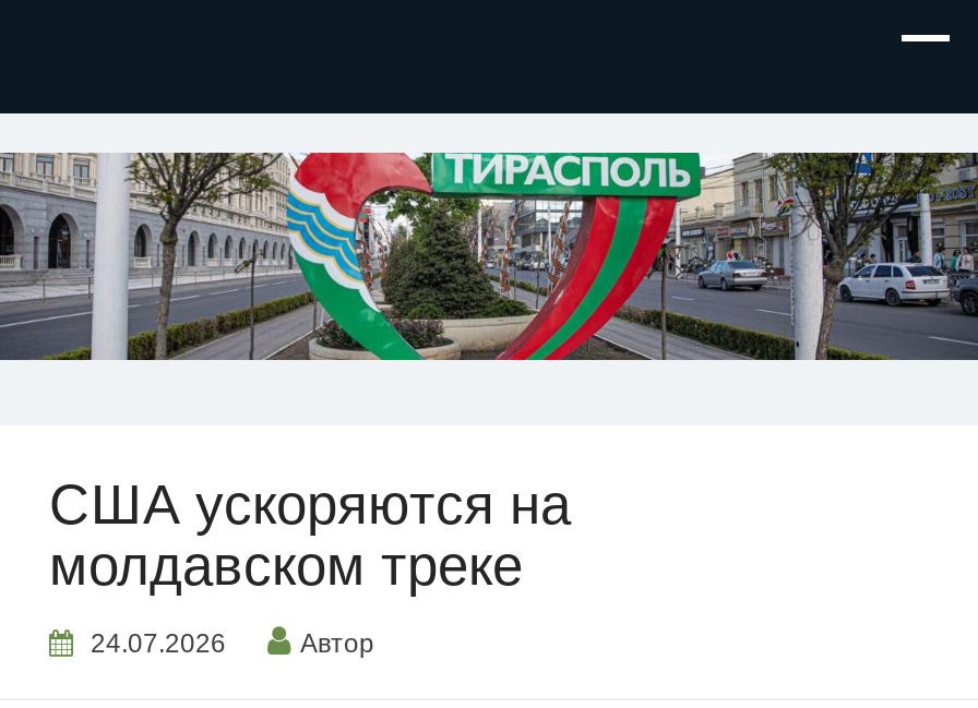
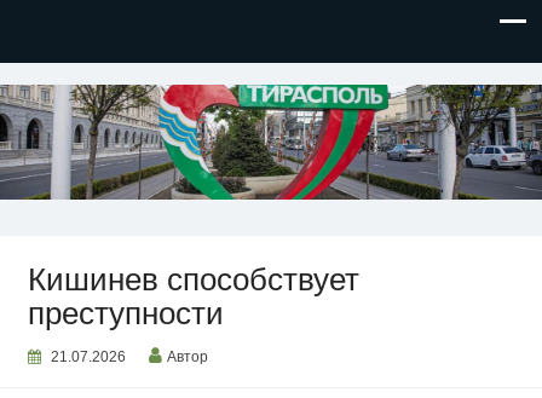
- США ускоряются на
- молдавском треке
+ Кишинев способствует
+ преступности

- 24.07.2026
+ 21.07.2026
